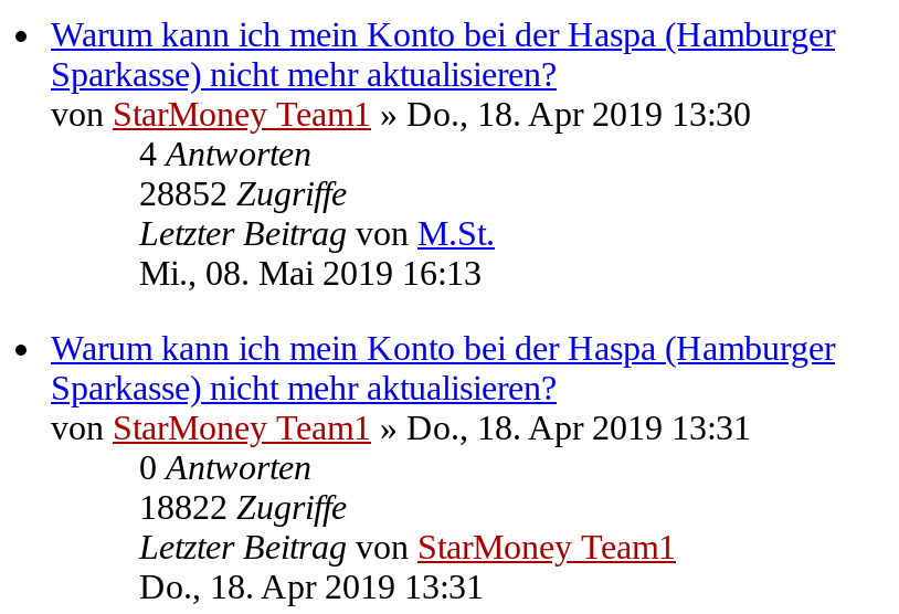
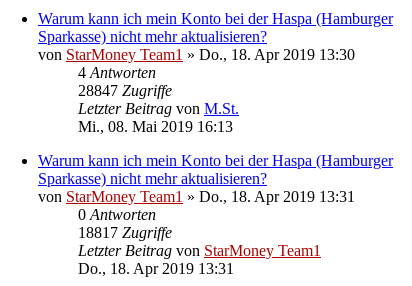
- 28852 Zugriffe
+ 28847 Zugriffe

- 18822 Zugriffe
+ 18817 Zugriffe
